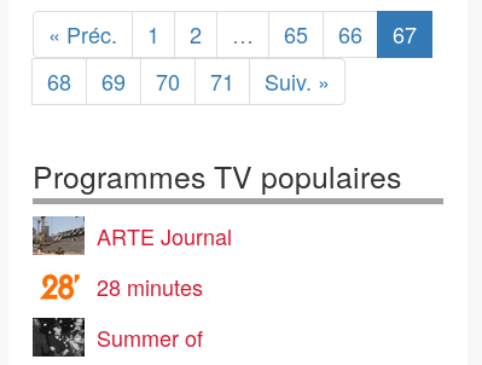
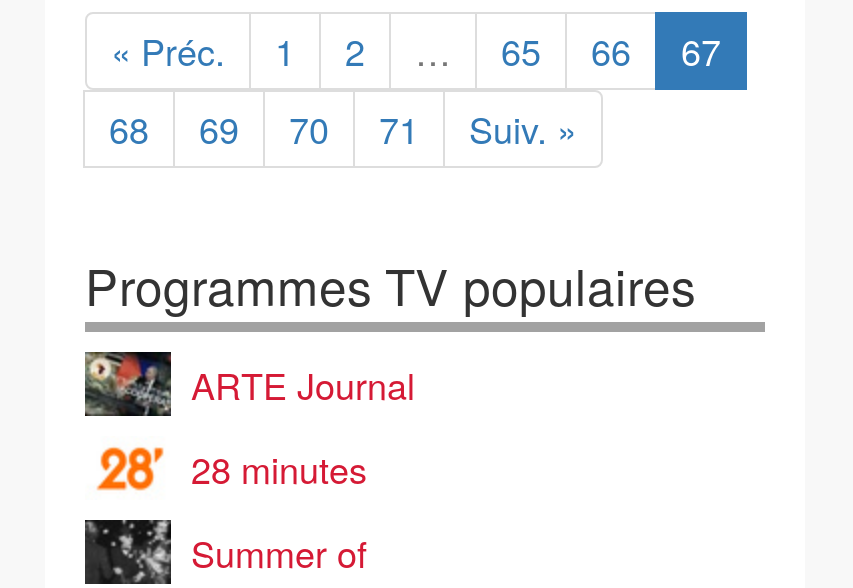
- [image]
+ [image]
